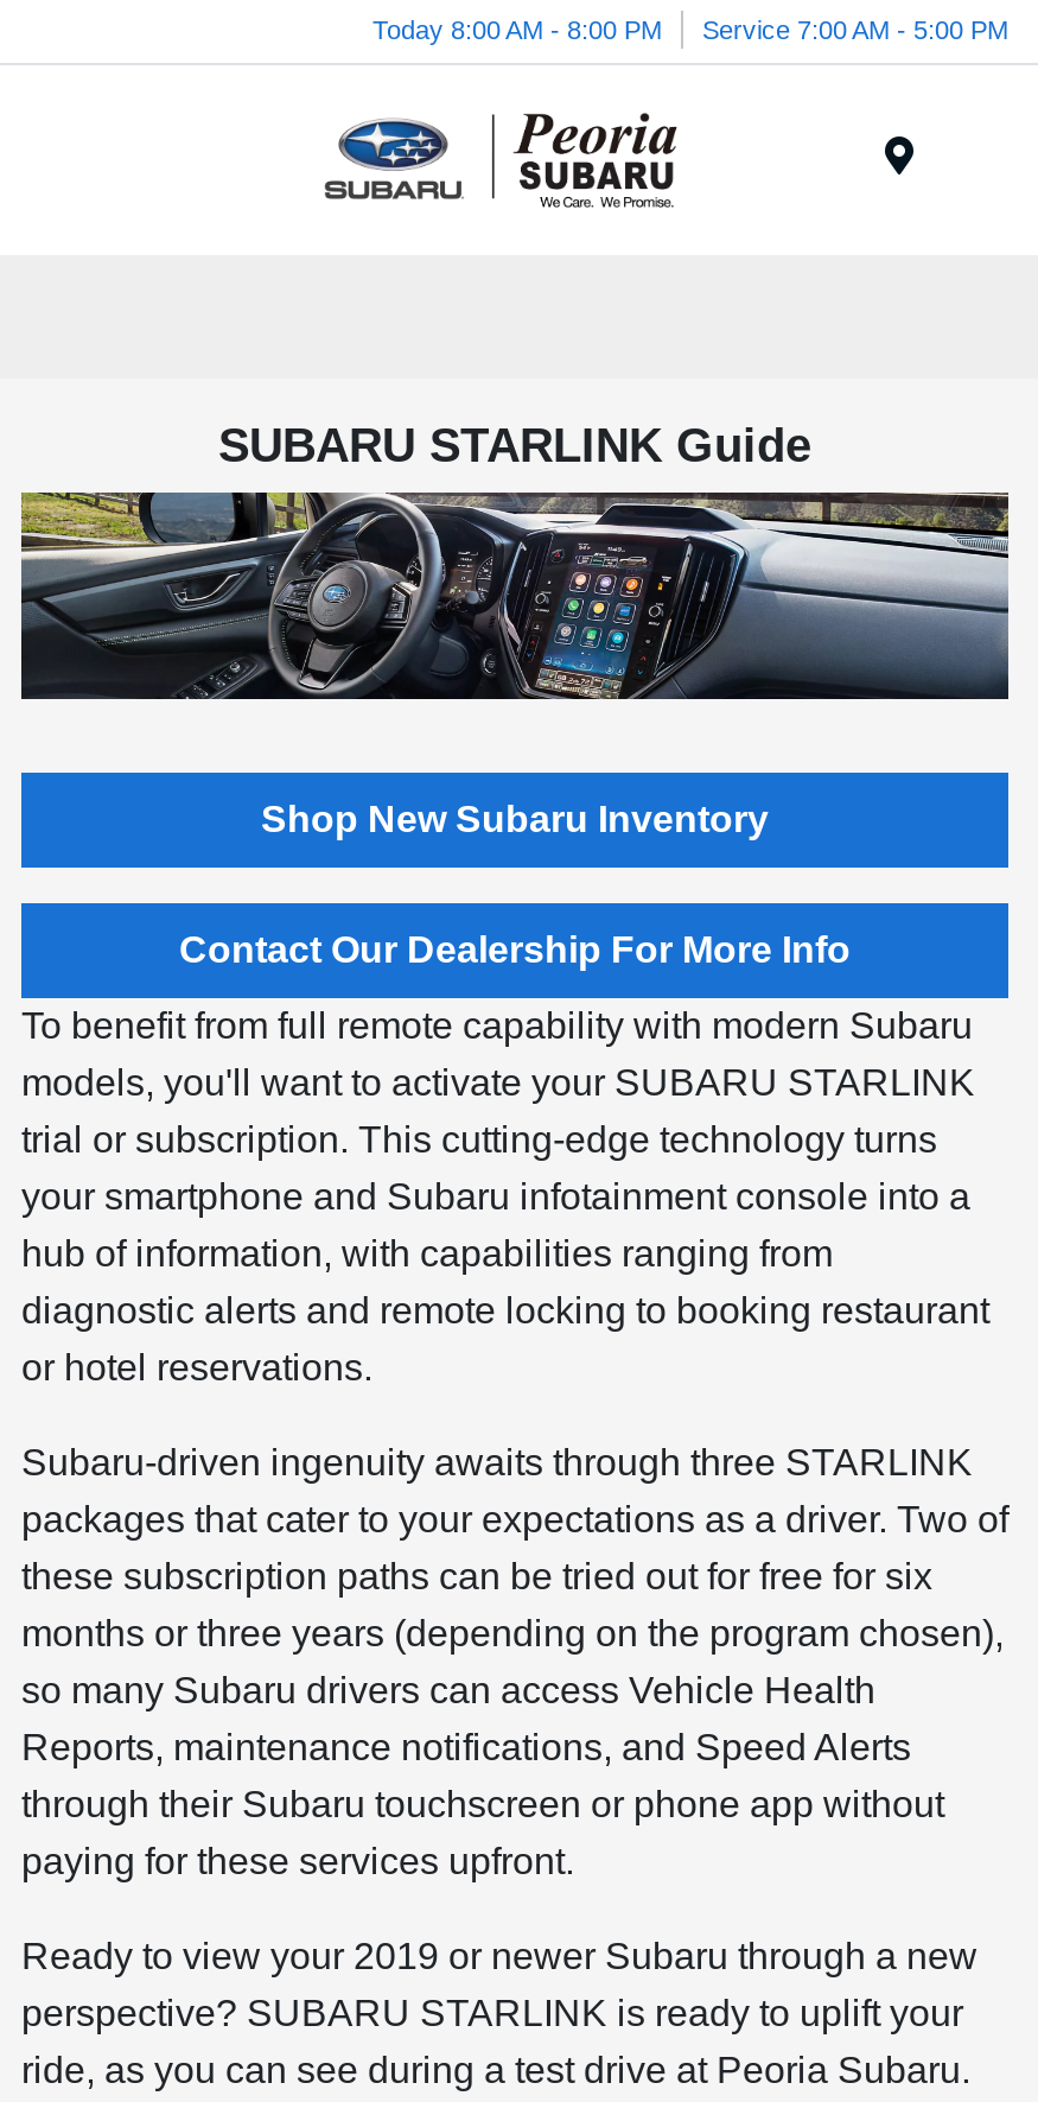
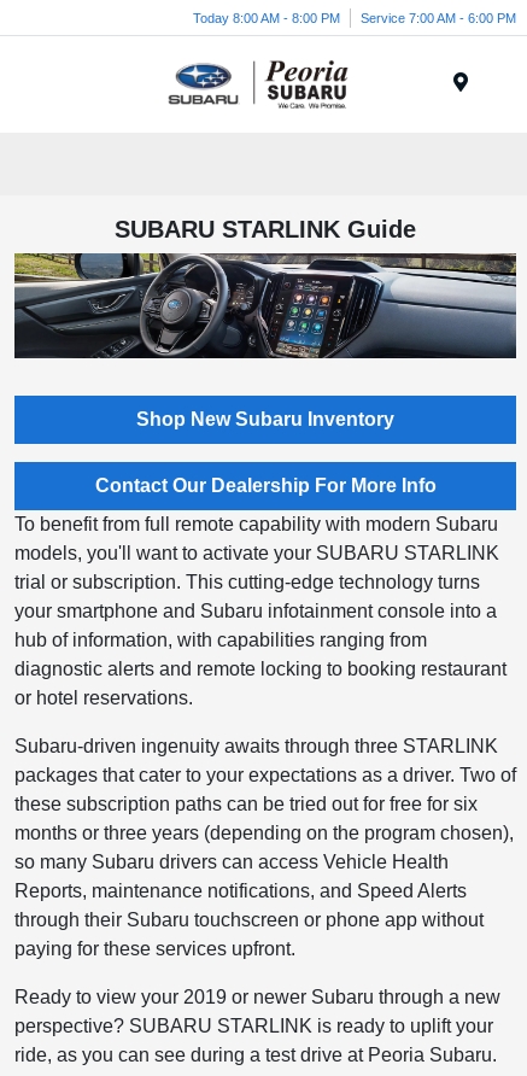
- Today 8:00 AM - 8:00 PM Service 7:00 AM - 5:00 PM
+ Today 8:00 AM - 8:00 PM Service 7:00 AM - 6:00 PM
